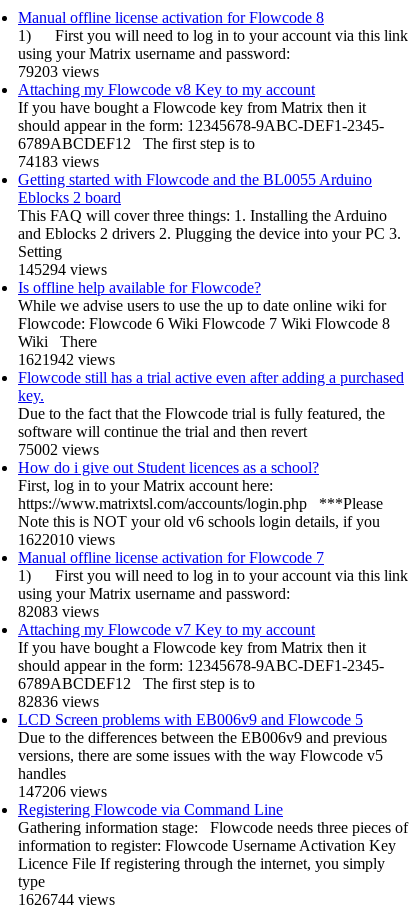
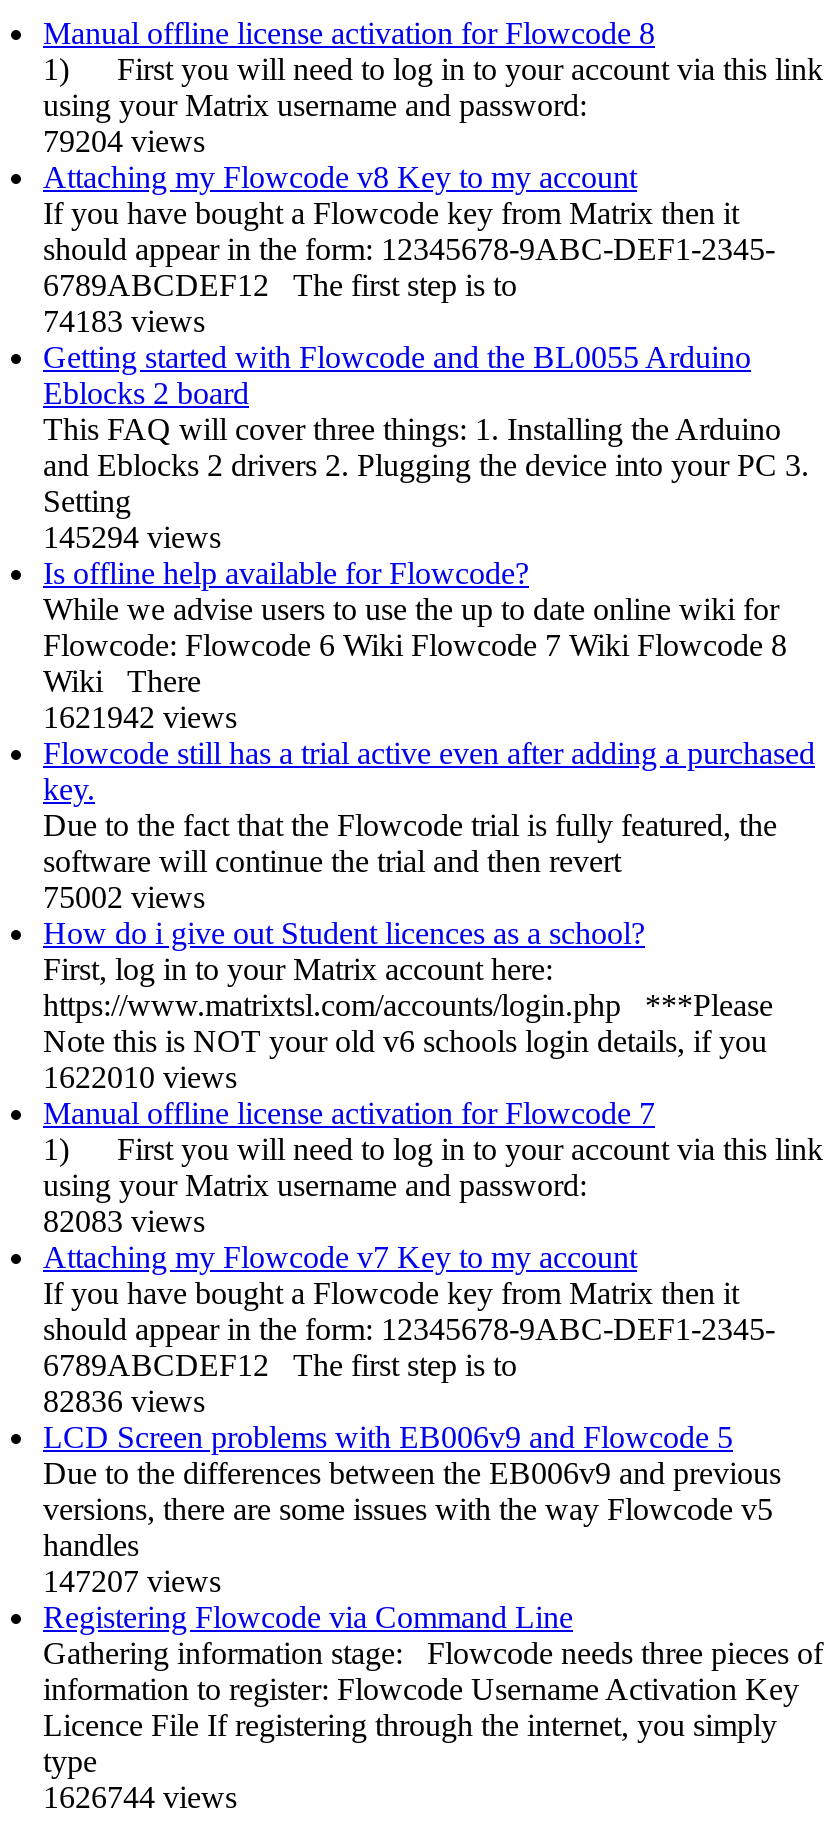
- 79203 views
+ 79204 views

- 147206 views
+ 147207 views
